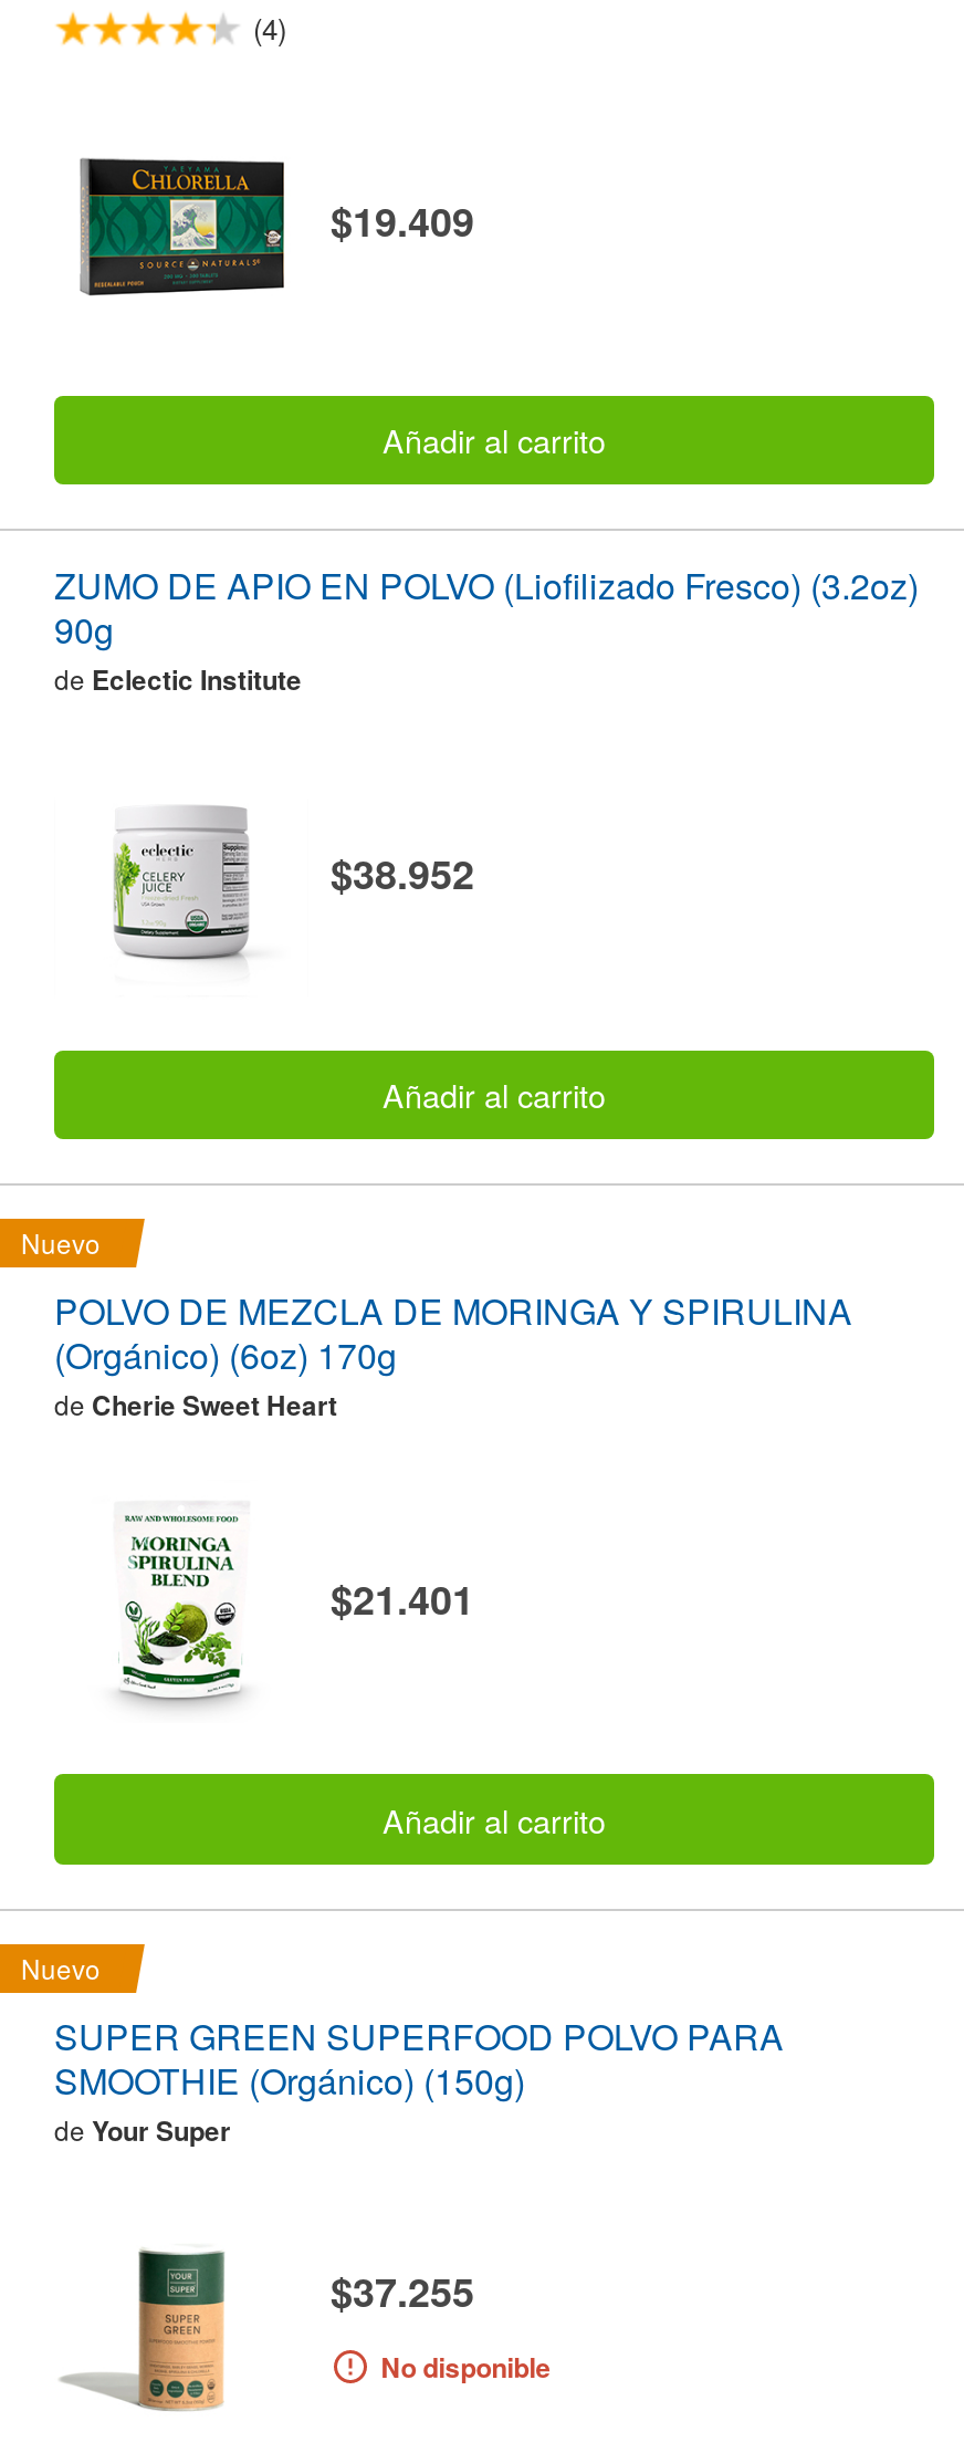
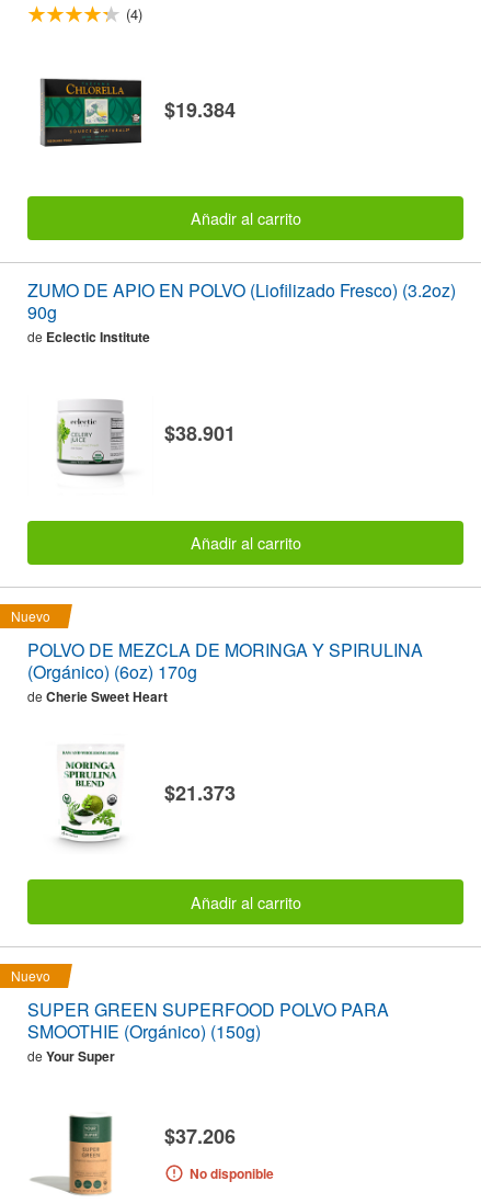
- $19.409
+ $19.384

- $38.952
+ $38.901

- $21.401
+ $21.373

- $37.255
+ $37.206
